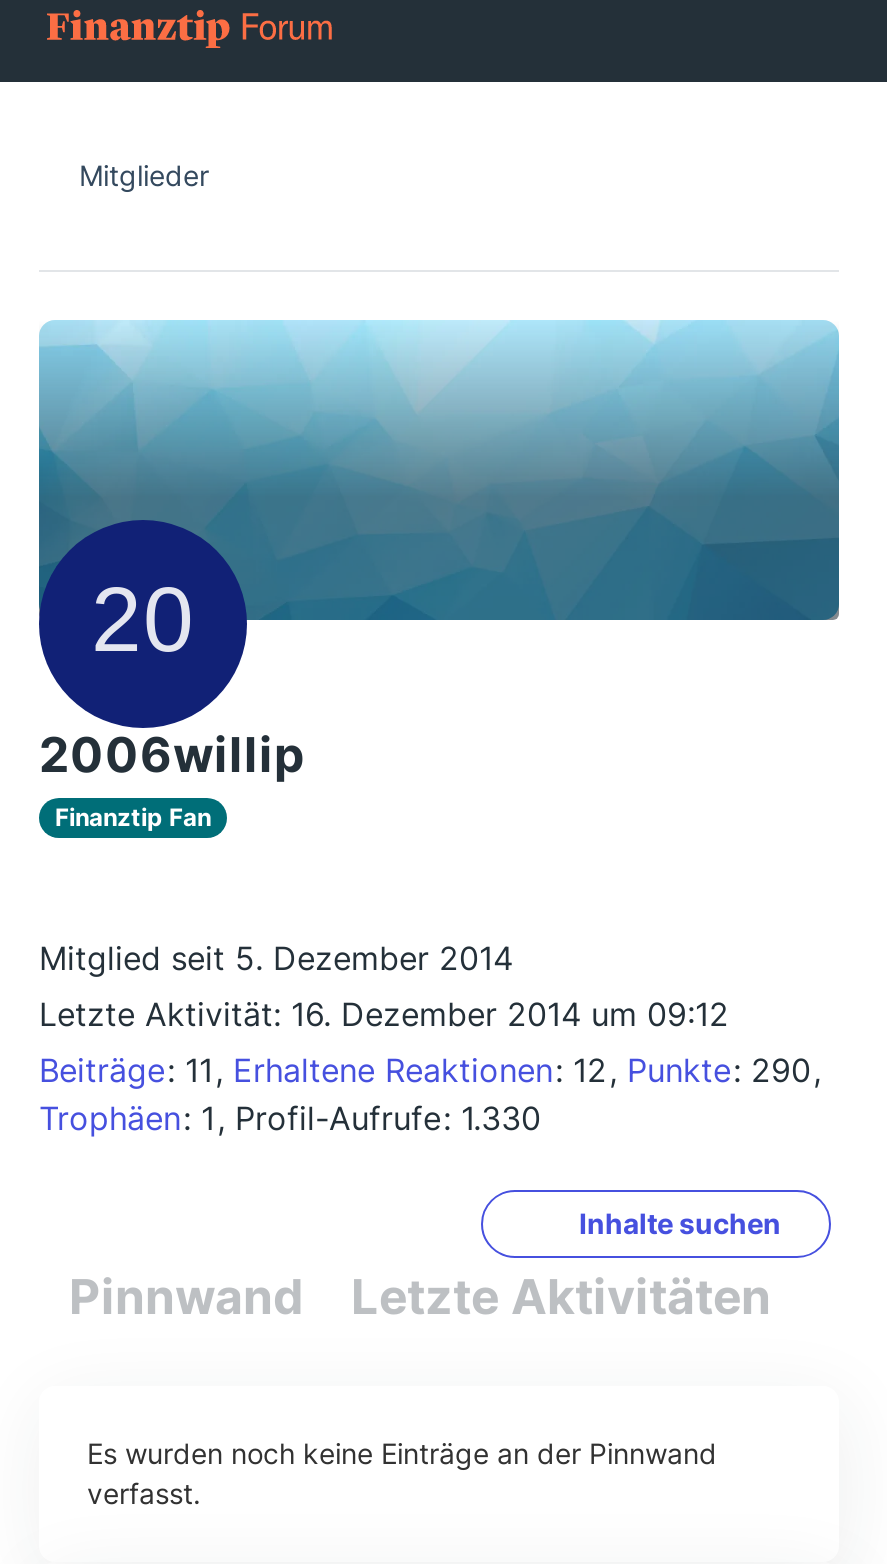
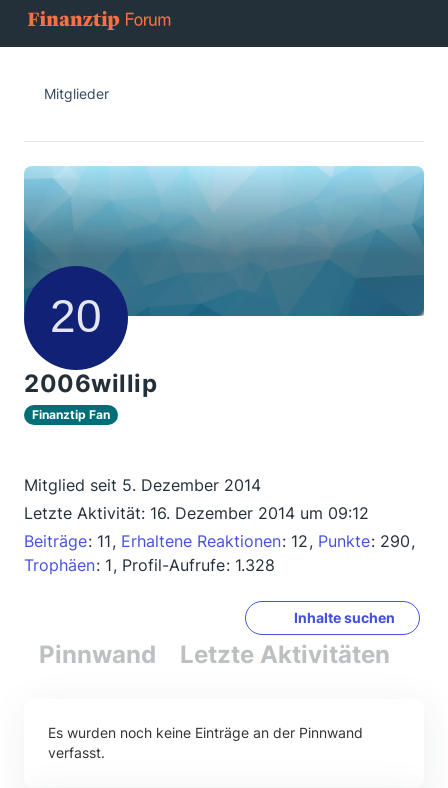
- Trophäen 1 Profil-Aufrufe 1.330
+ Trophäen 1 Profil-Aufrufe 1.328
